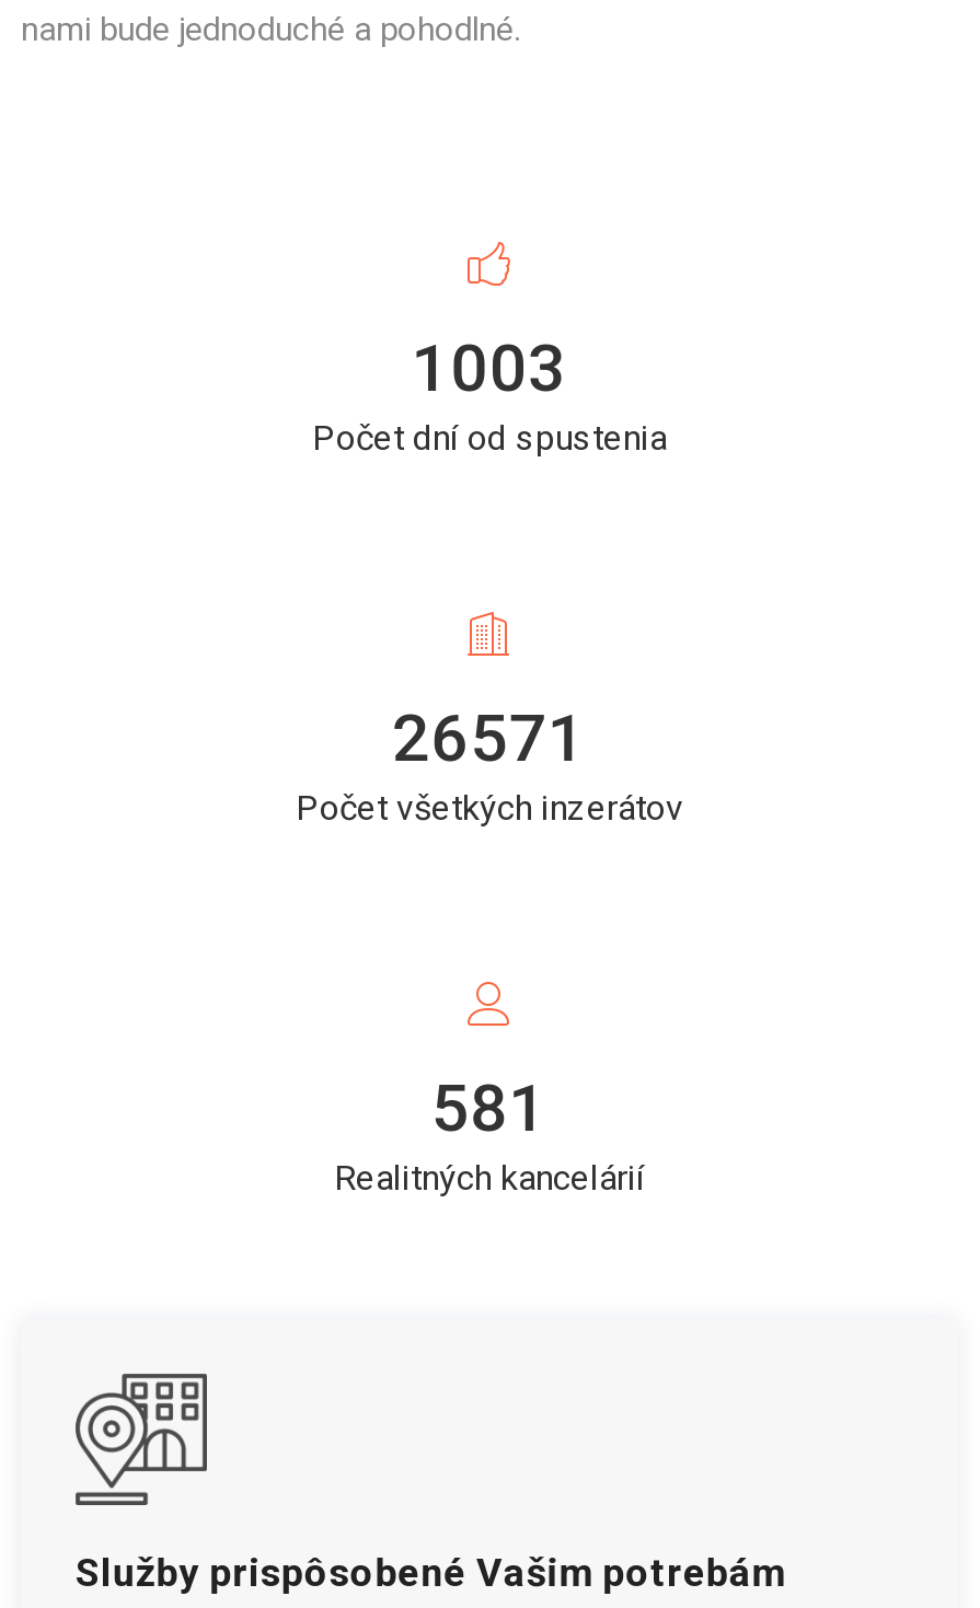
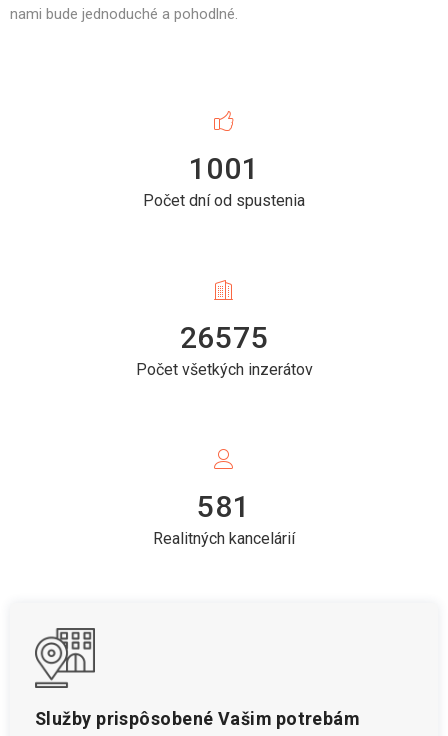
- 1003
+ 1001

- 26571
+ 26575
